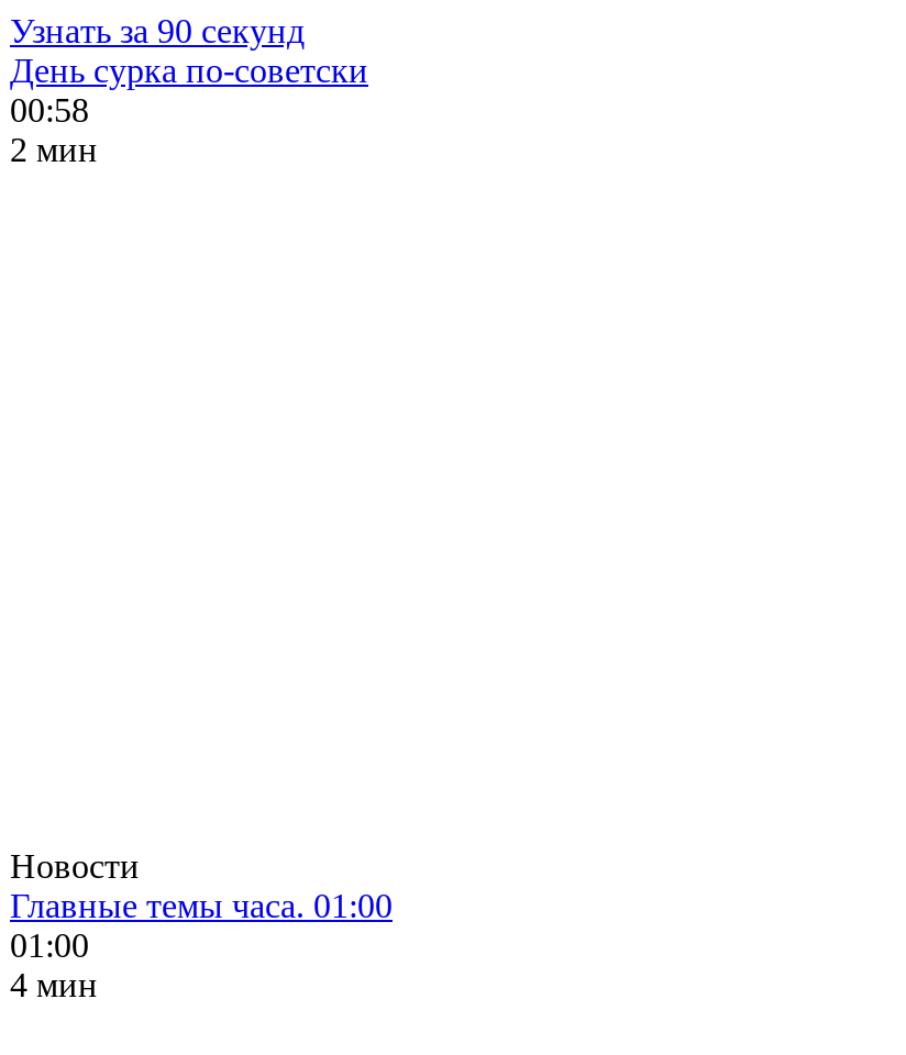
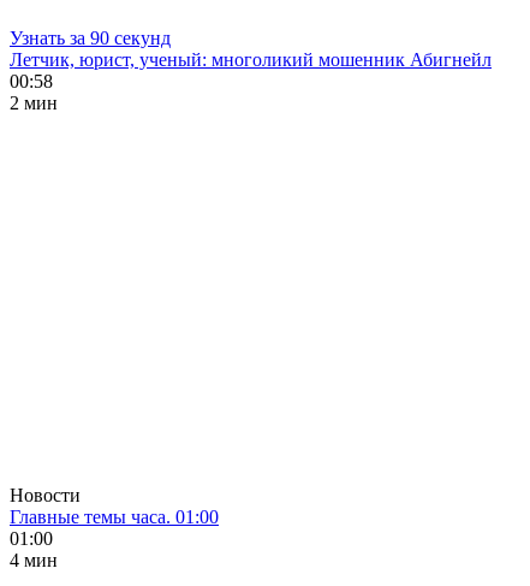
- День сурка по-советски
+ Летчик, юрист, ученый: многоликий мошенник Абигнейл
